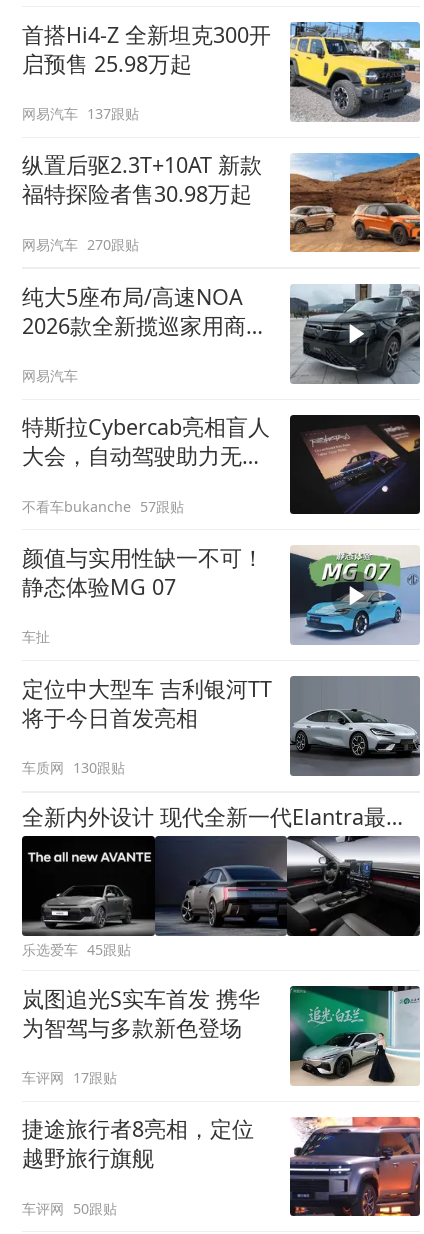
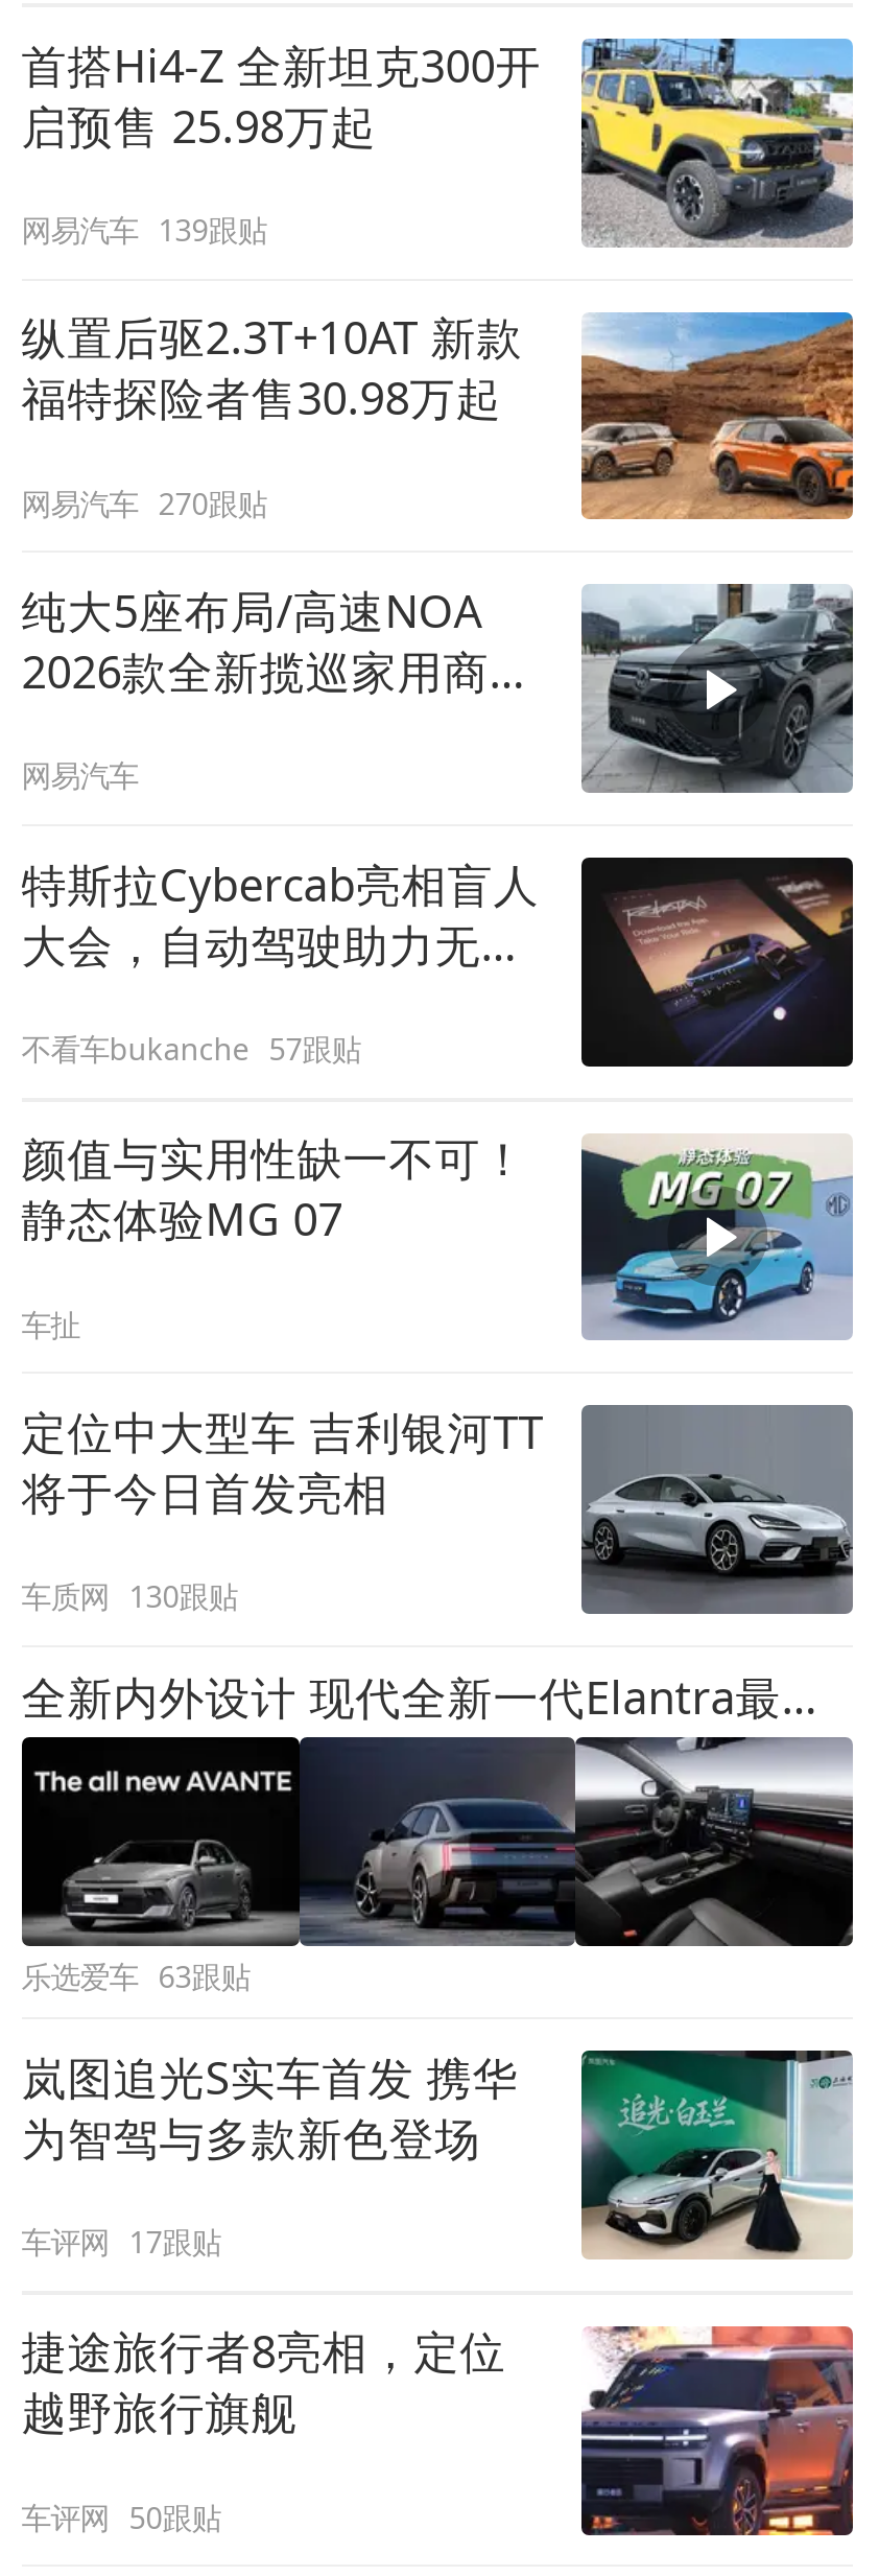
- 网易汽车 137跟贴
+ 网易汽车 139跟贴

- 乐选爱车 45跟贴
+ 乐选爱车 63跟贴
